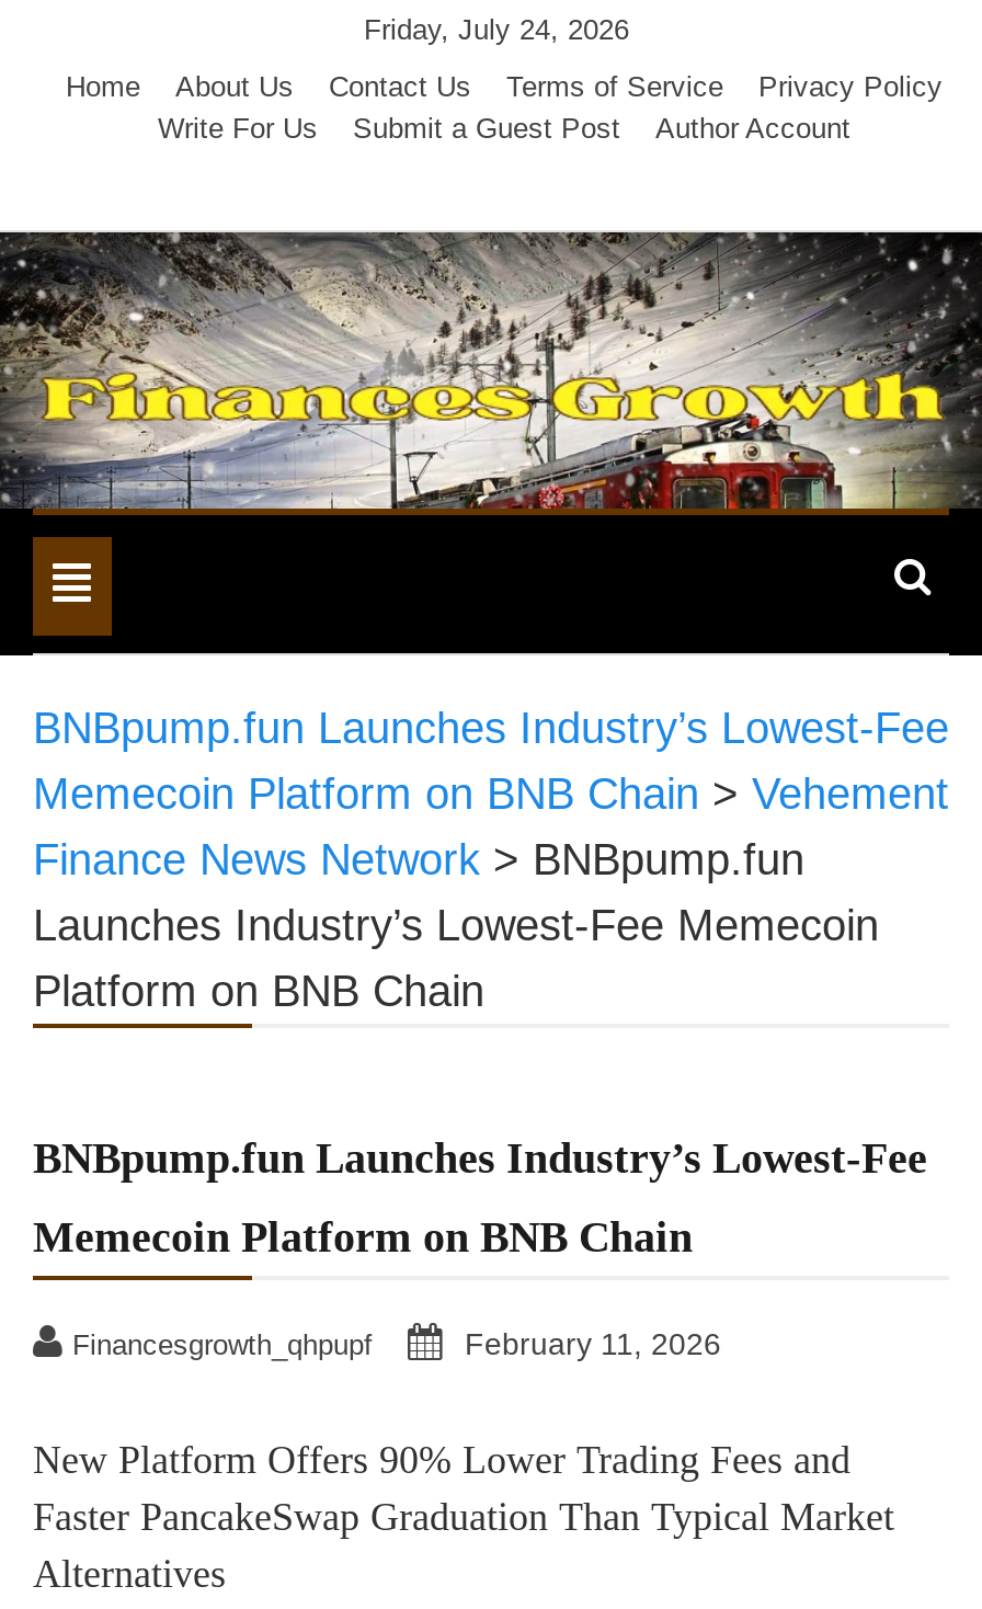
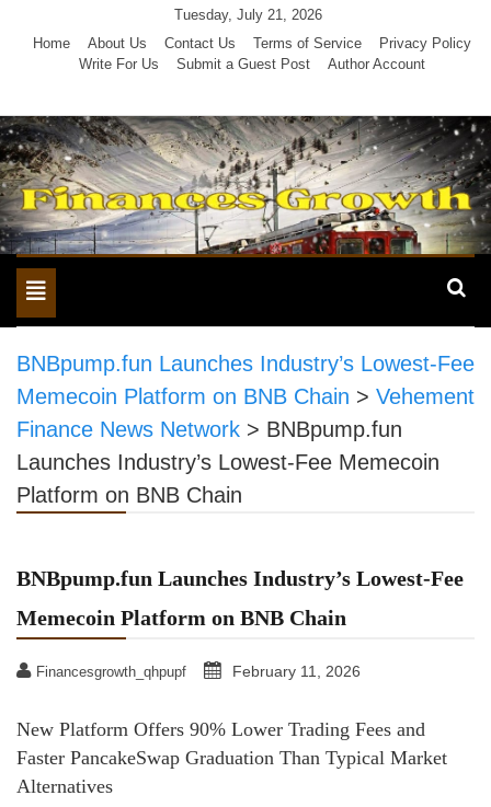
- Friday, July 24, 2026
+ Tuesday, July 21, 2026
